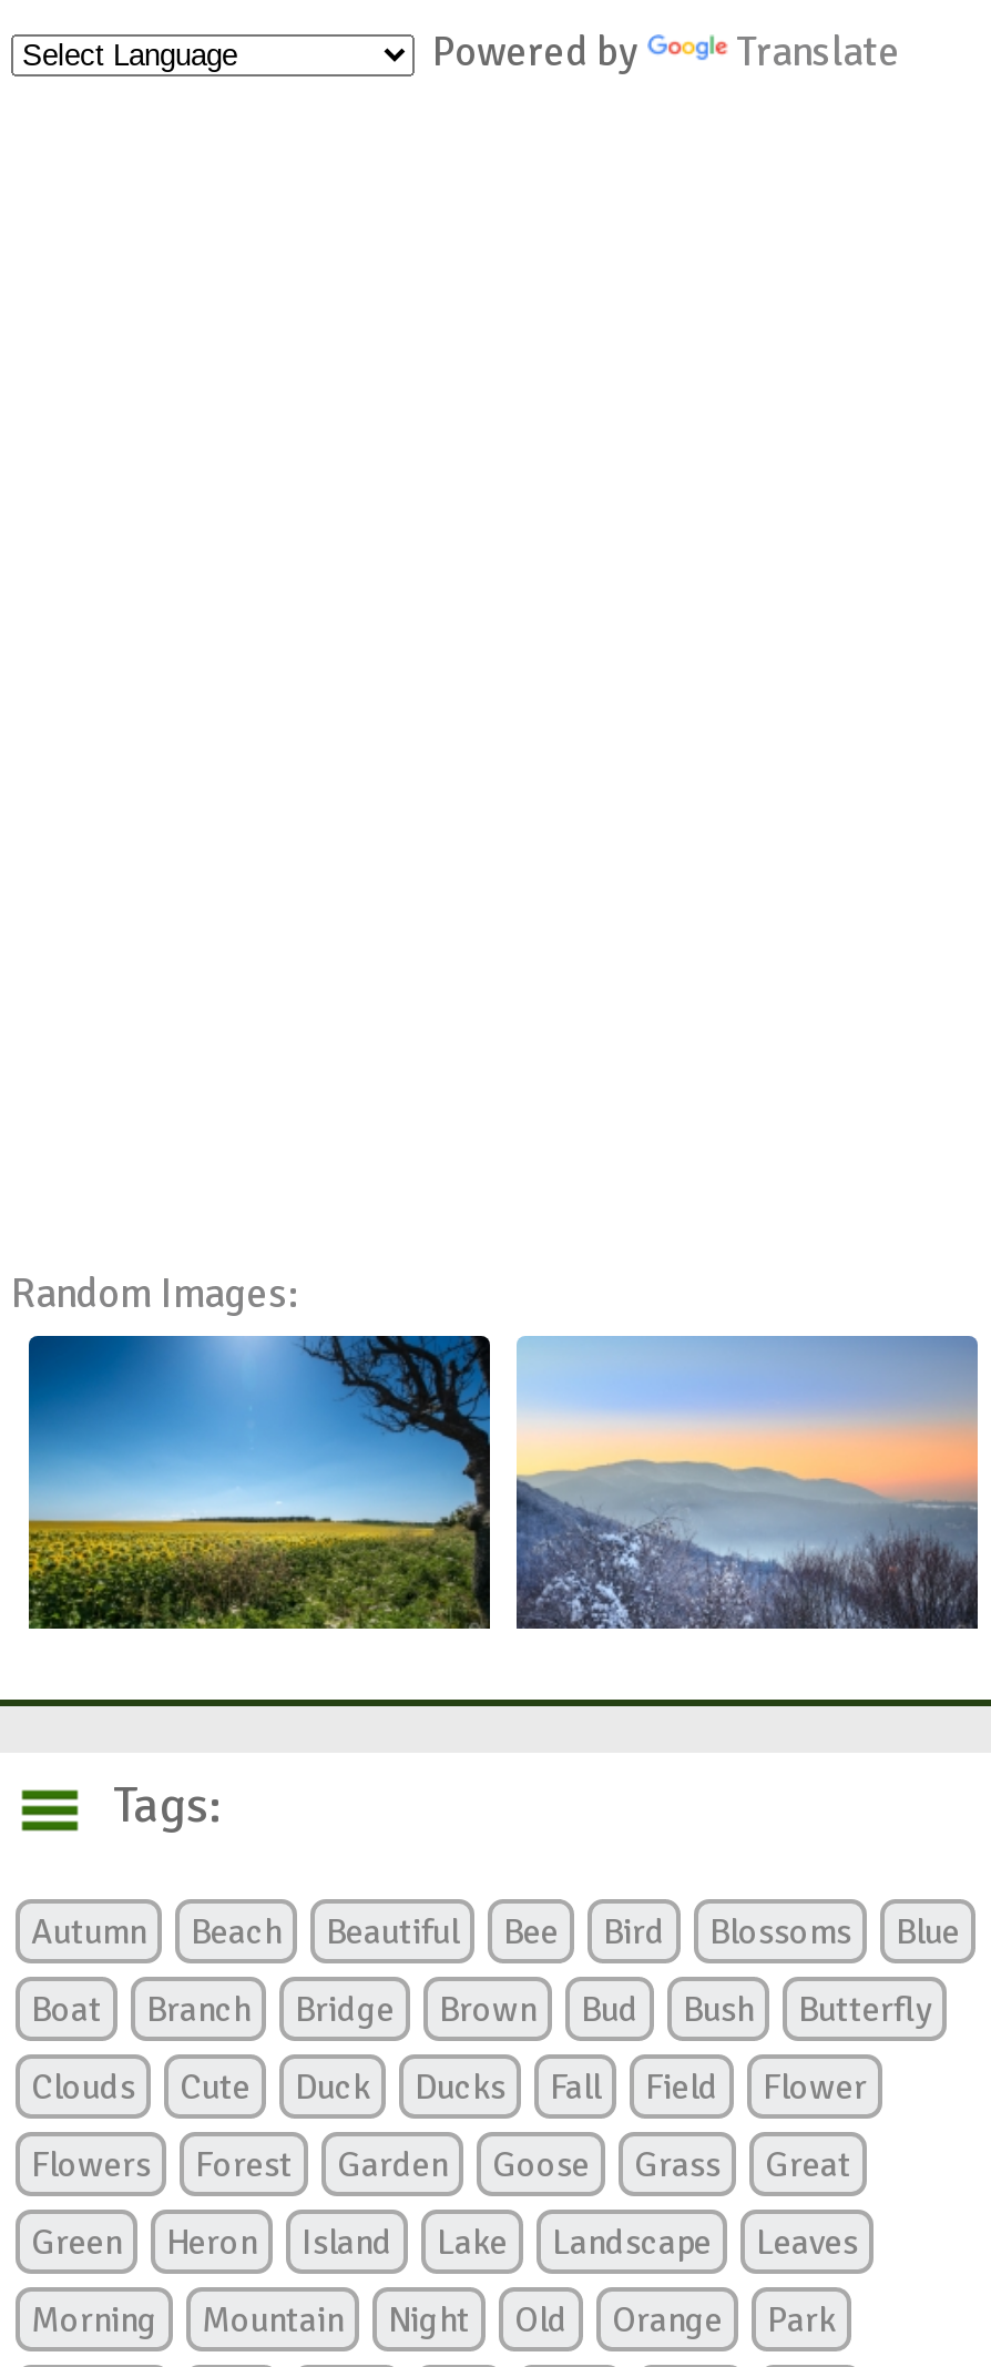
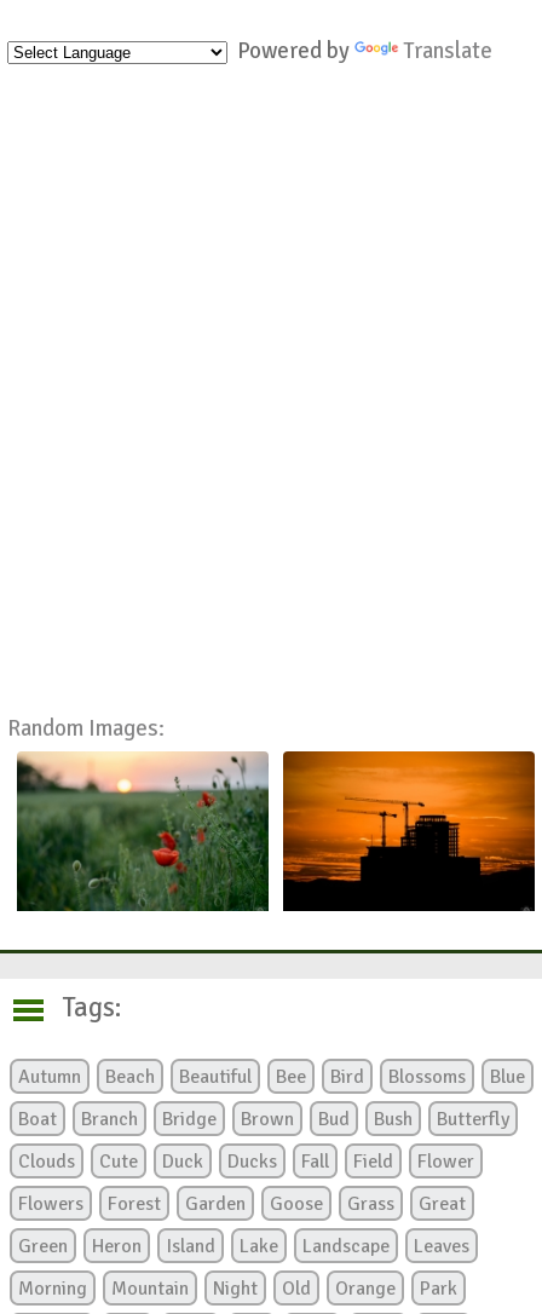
- [image]
+ [image]

- [image]
+ [image]
